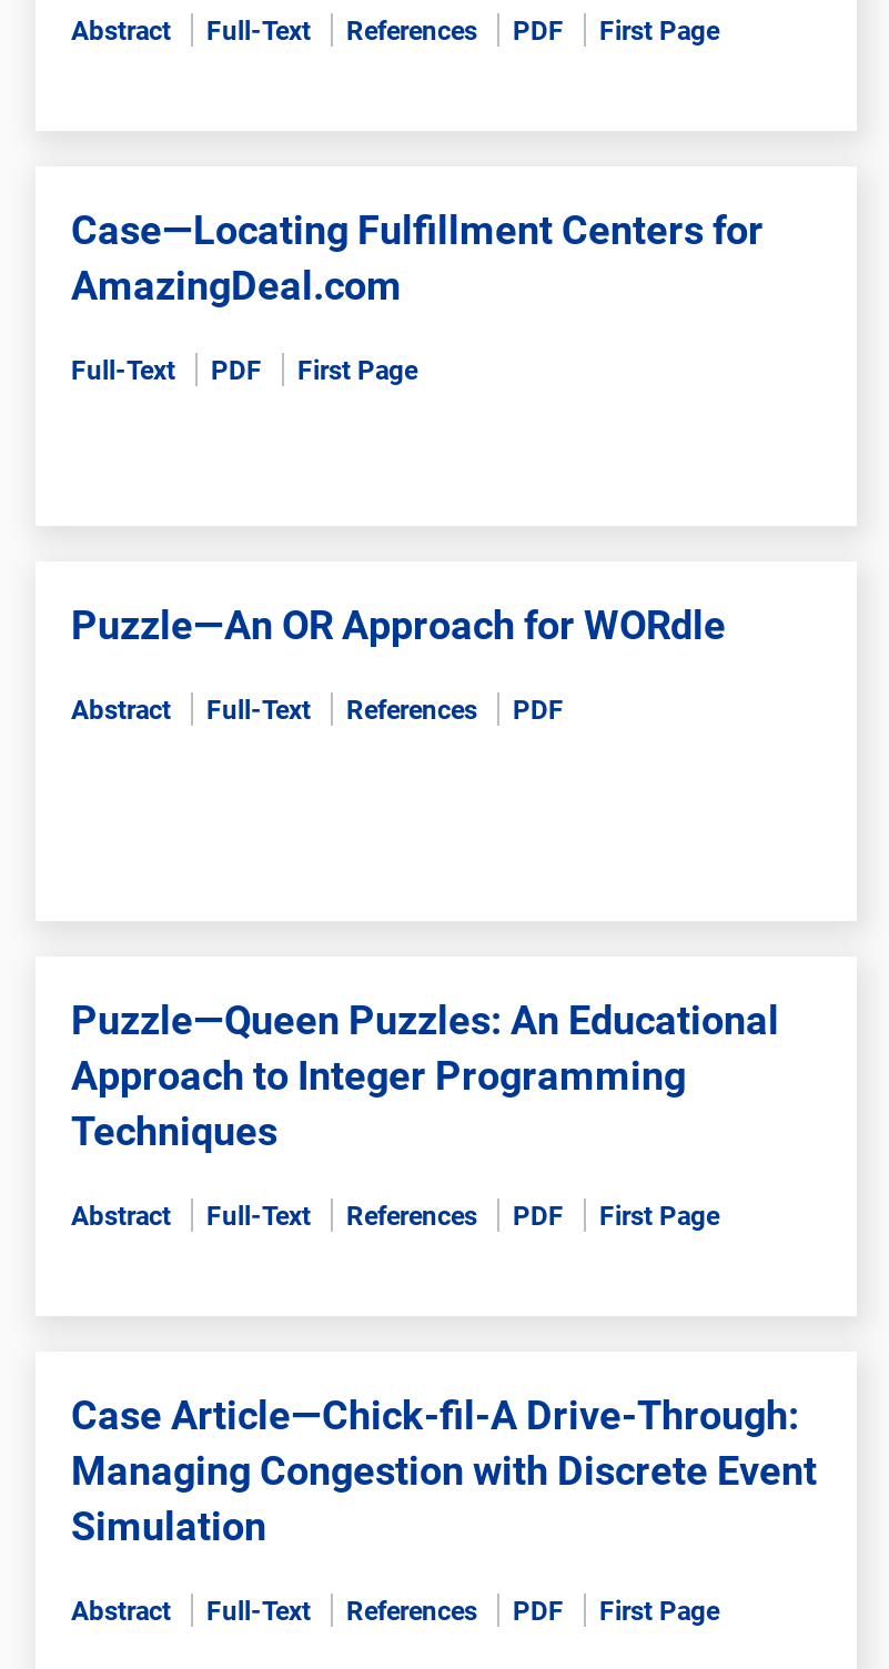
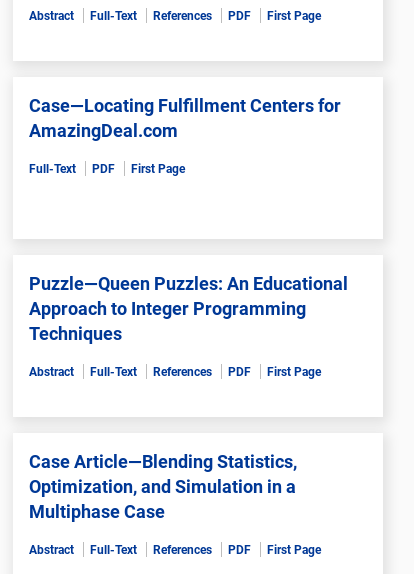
- Puzzle—An OR Approach for WORdle
- Abstract
- Full-Text
- References
- PDF

- Case Article—Chick-fil-A Drive-Through:
- Managing Congestion with Discrete Event
- Simulation
+ Case Article—Blending Statistics,
+ Optimization, and Simulation in a
+ Multiphase Case
